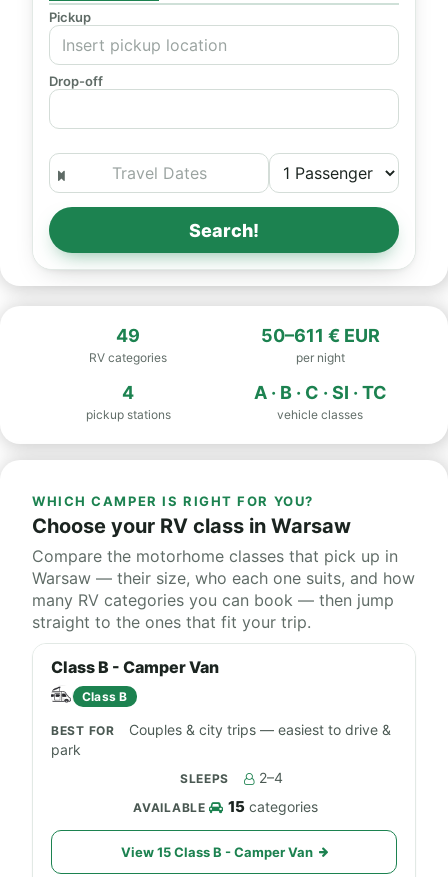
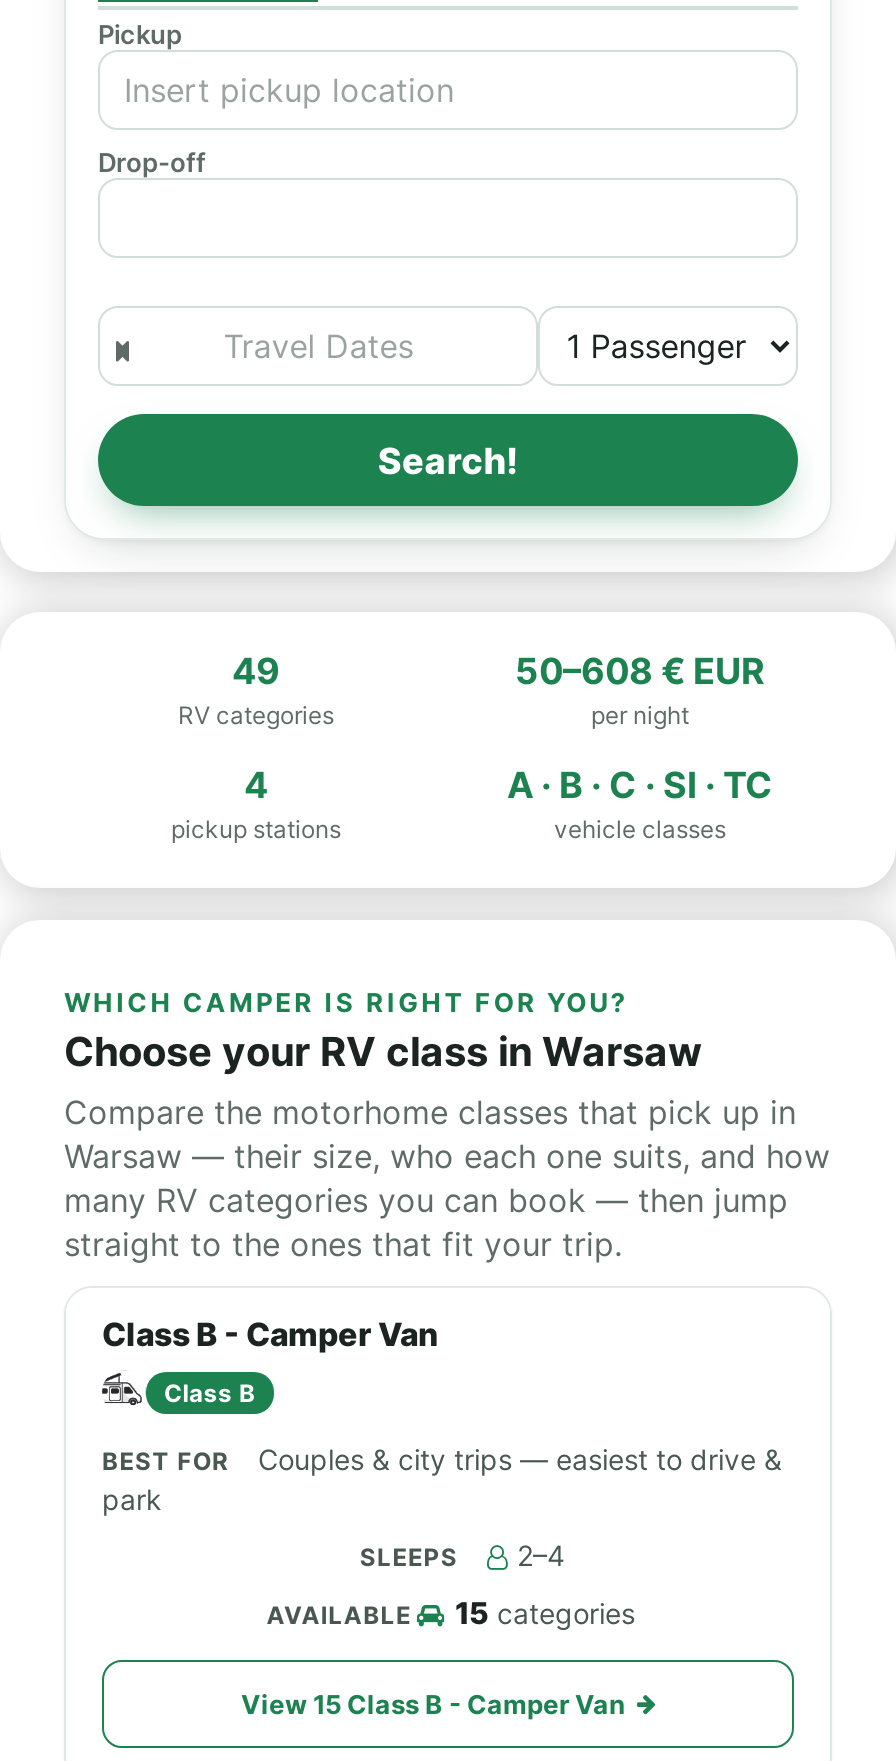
- 50–611 € EUR
+ 50–608 € EUR
